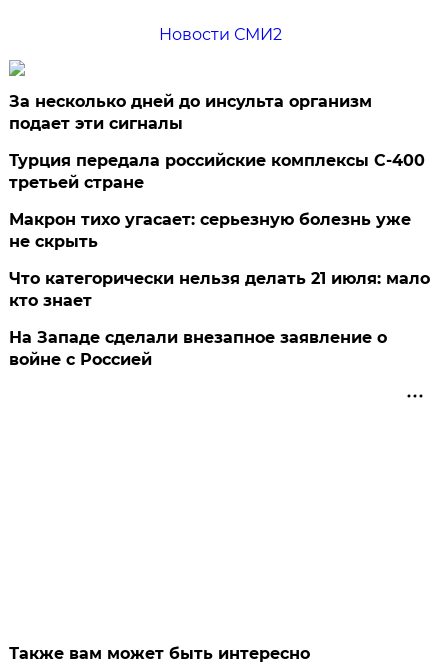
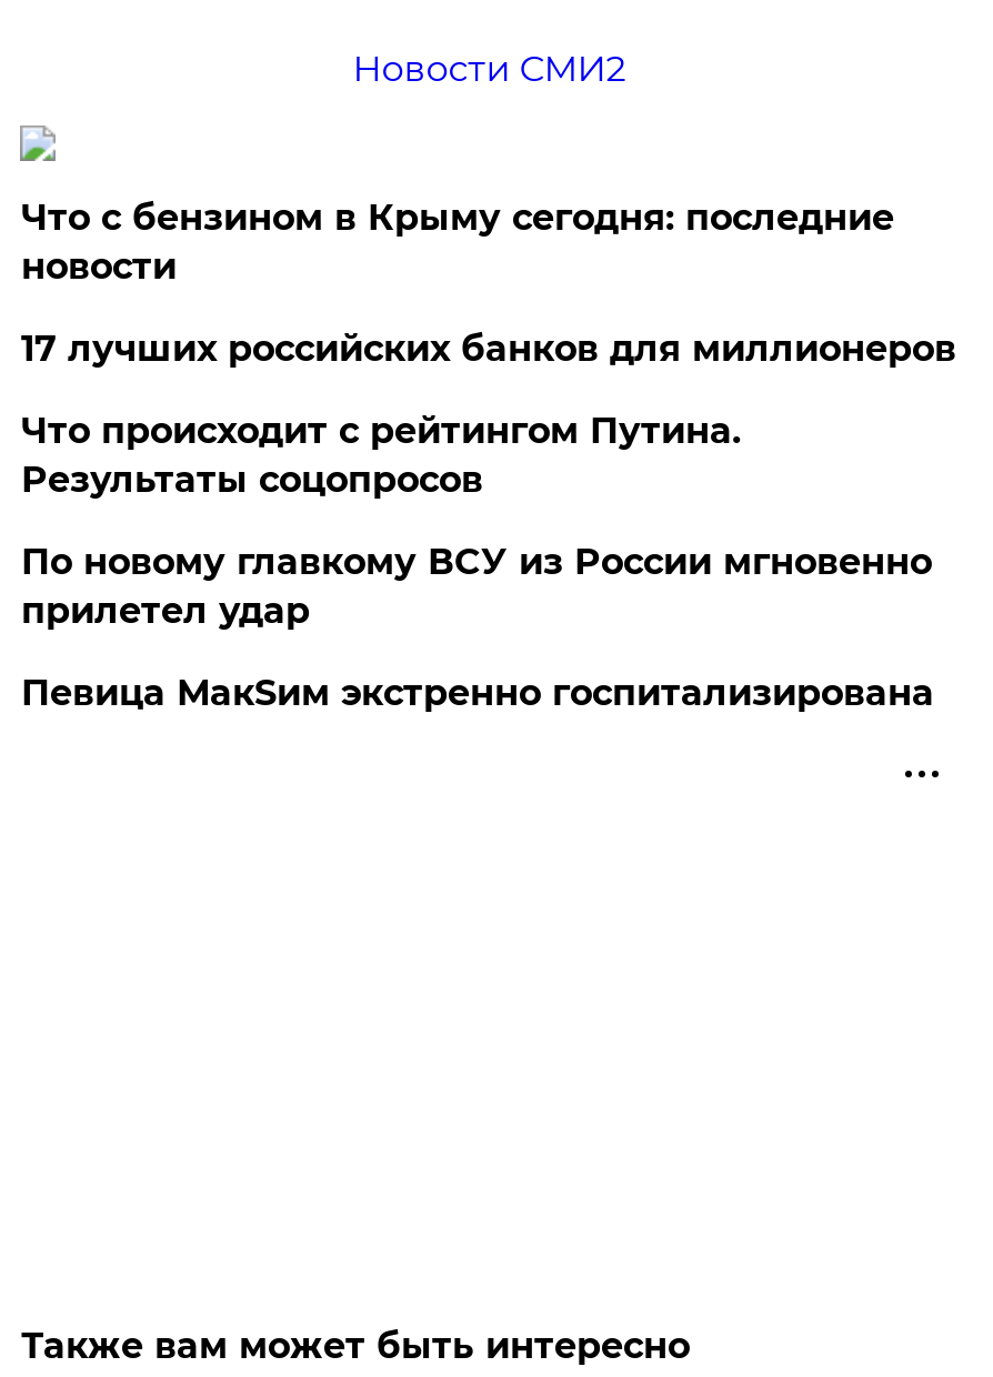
- За несколько дней до инсульта организм
- подает эти сигналы
+ Что с бензином в Крыму сегодня: последние
+ новости

- Турция передала российские комплексы С-400
- третьей стране
+ 17 лучших российских банков для миллионеров

- Макрон тихо угасает: серьезную болезнь уже
- не скрыть
+ Что происходит с рейтингом Путина.
+ Результаты соцопросов

- Что категорически нельзя делать 21 июля: мало
- кто знает
+ По новому главкому ВСУ из России мгновенно
+ прилетел удар

- На Западе сделали внезапное заявление о
- войне с Россией
+ Певица МакSим экстренно госпитализирована
